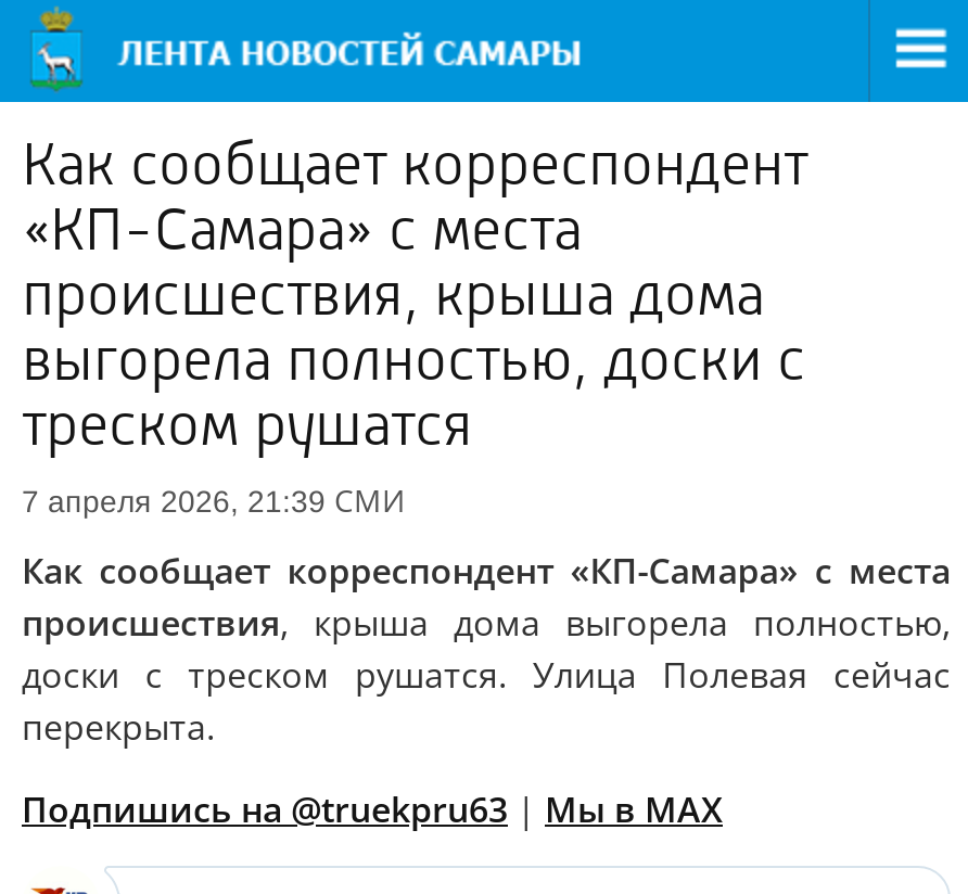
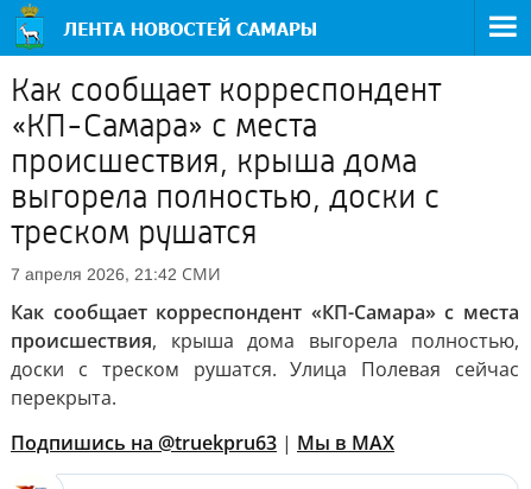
- 7 апреля 2026, 21:39 СМИ
+ 7 апреля 2026, 21:42 СМИ
